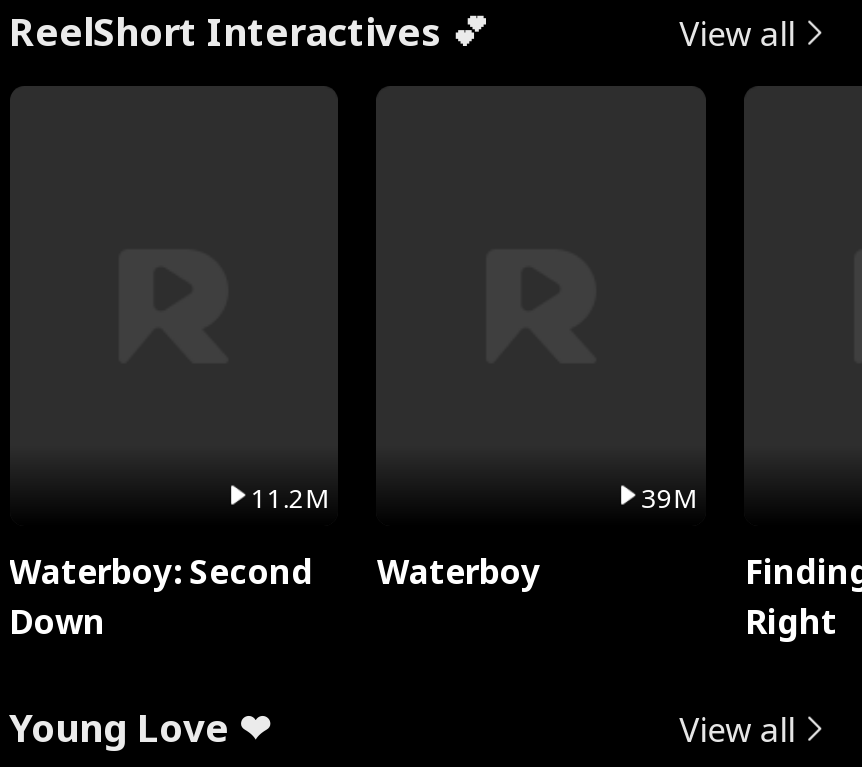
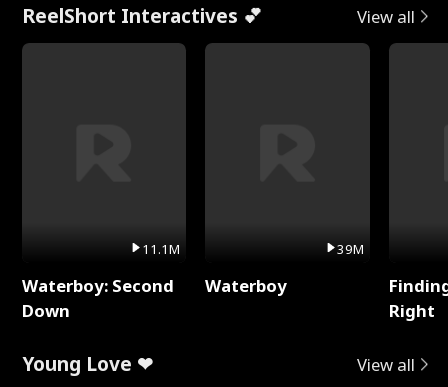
- 11.2M
+ 11.1M
